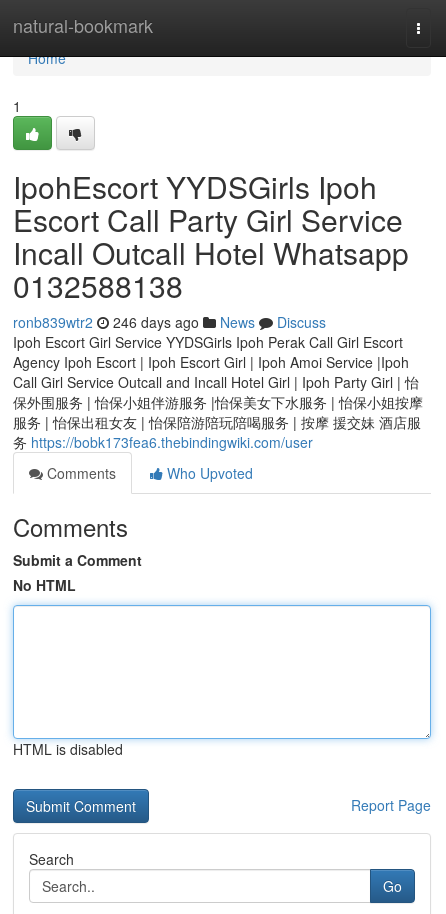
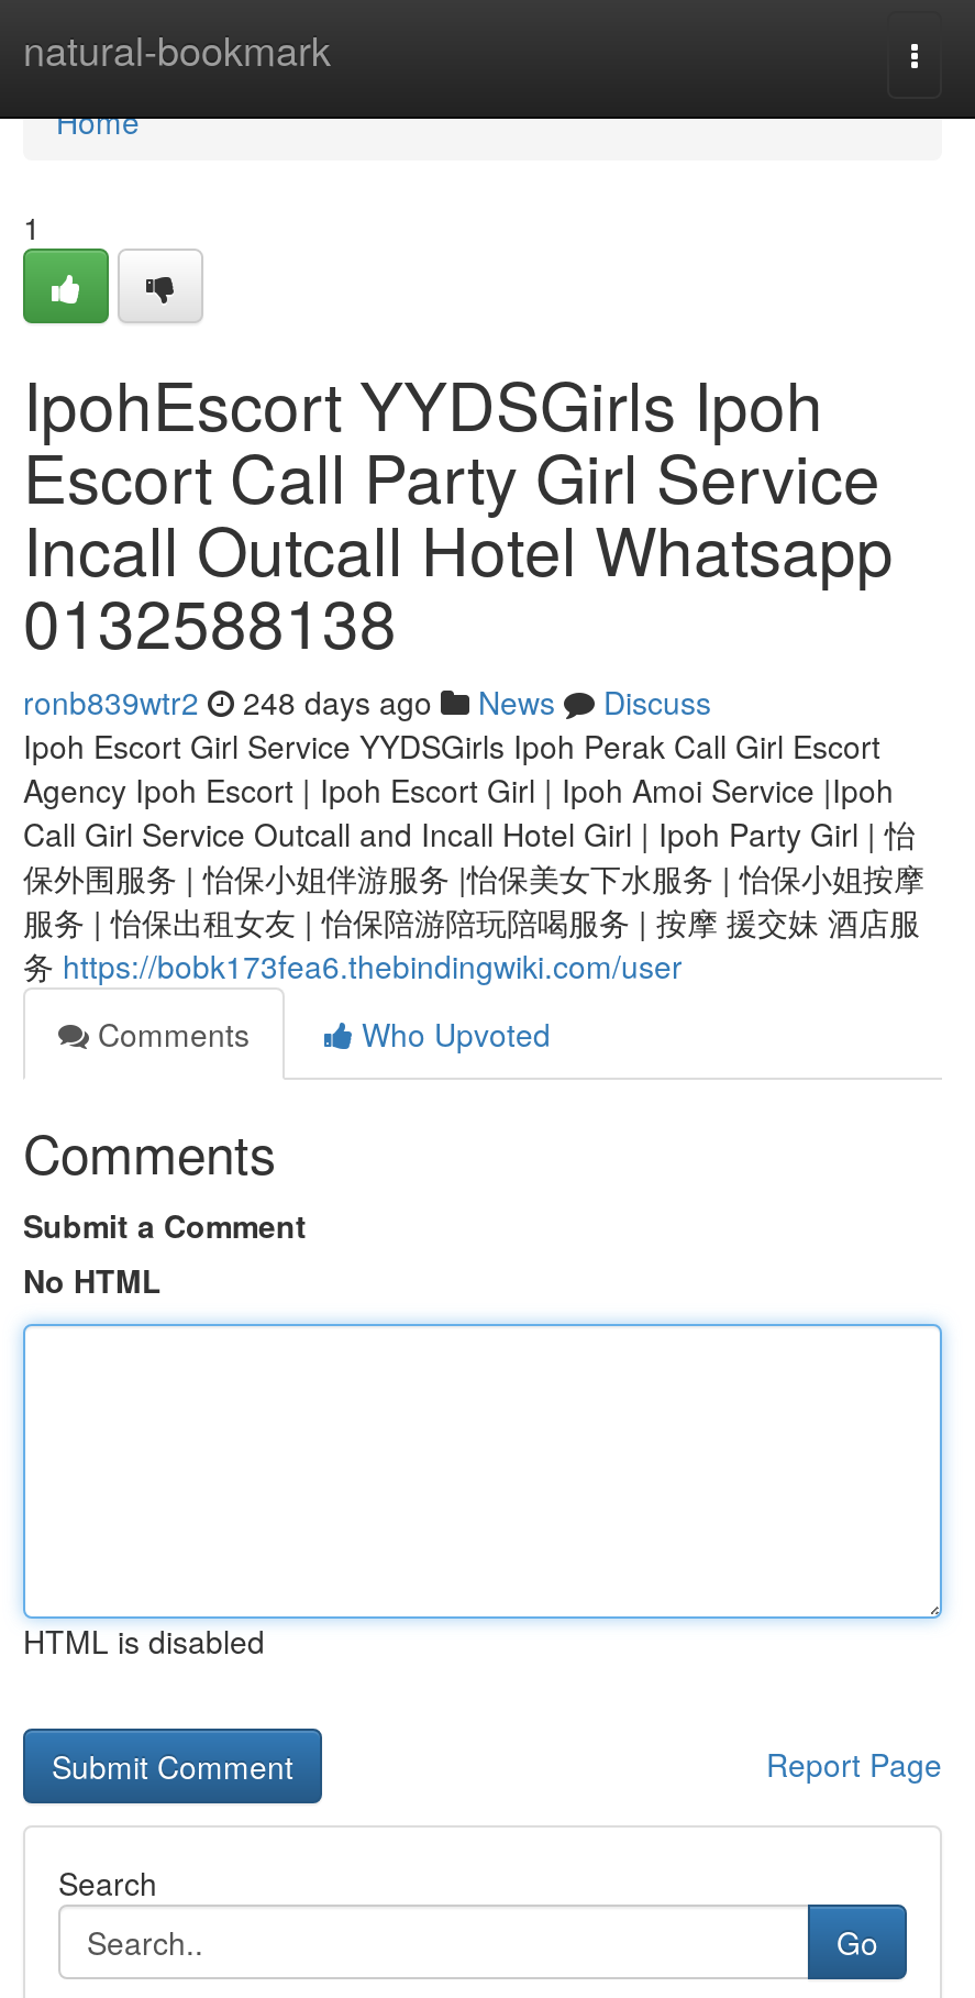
- ronb839wtr2 246 days ago News Discuss
+ ronb839wtr2 248 days ago News Discuss
